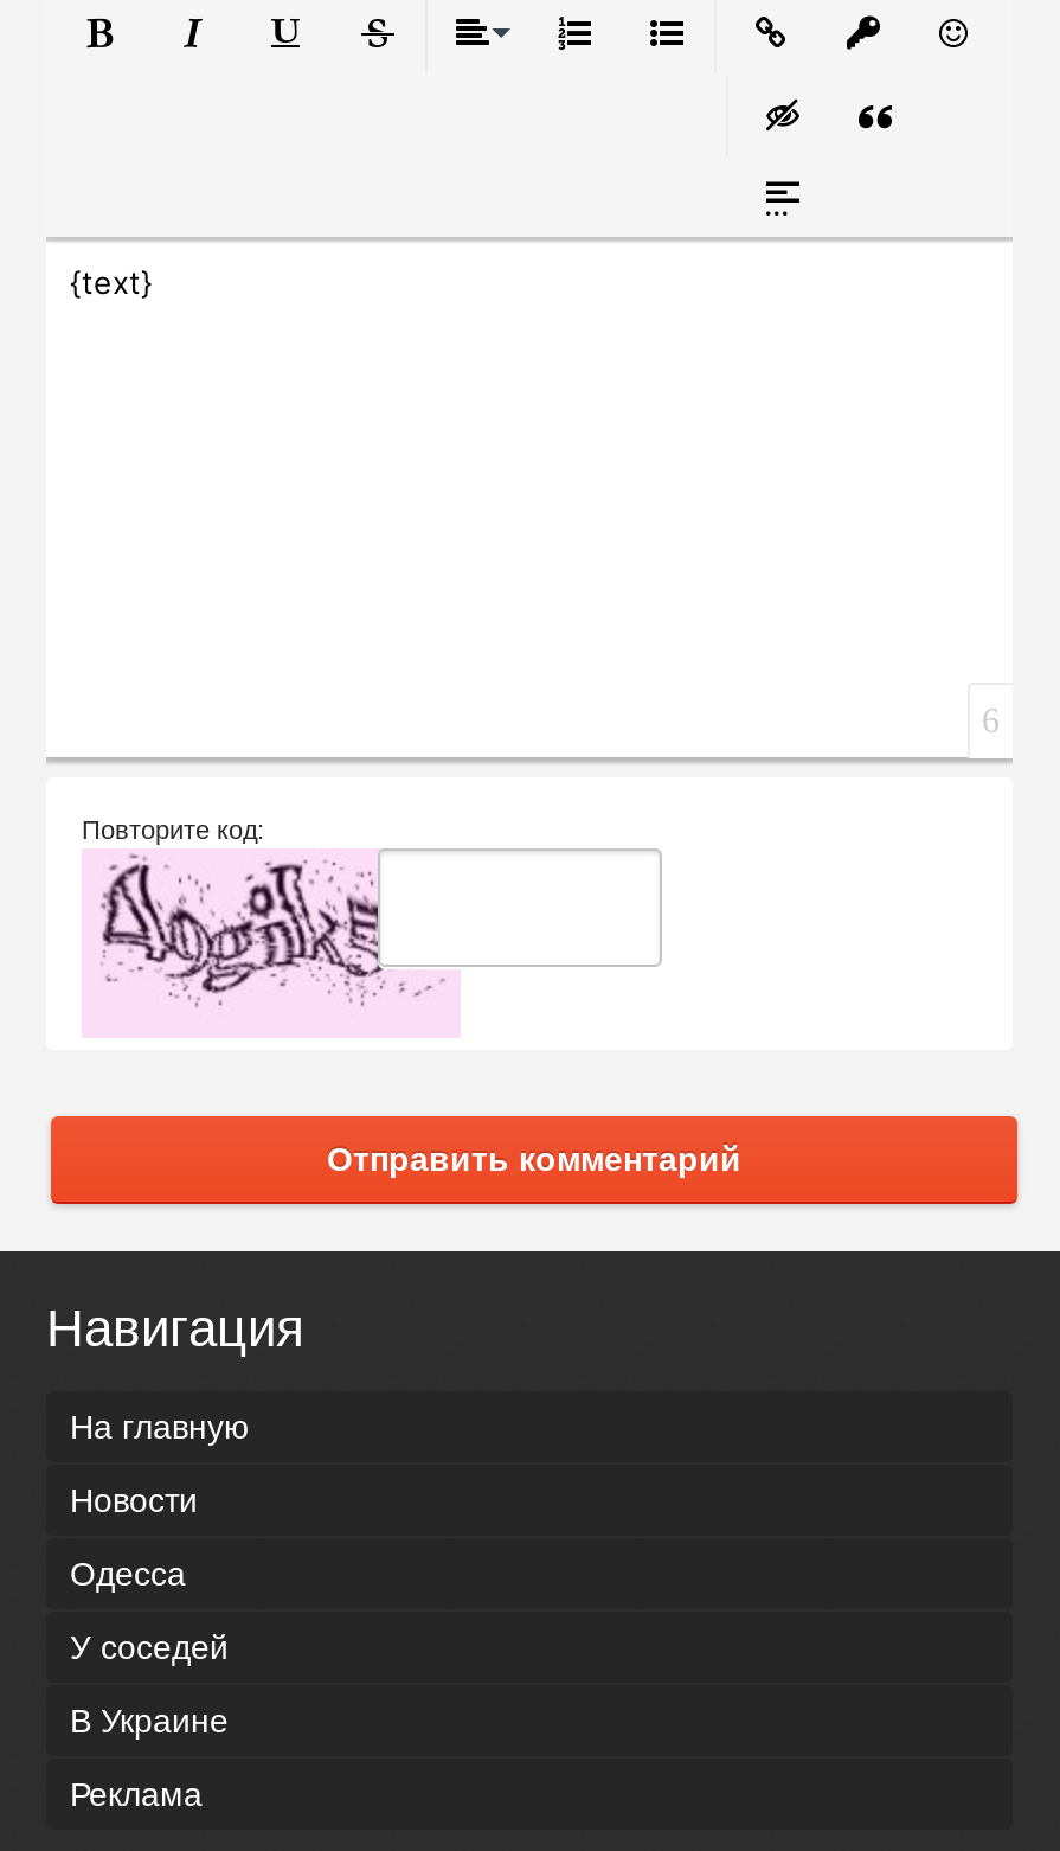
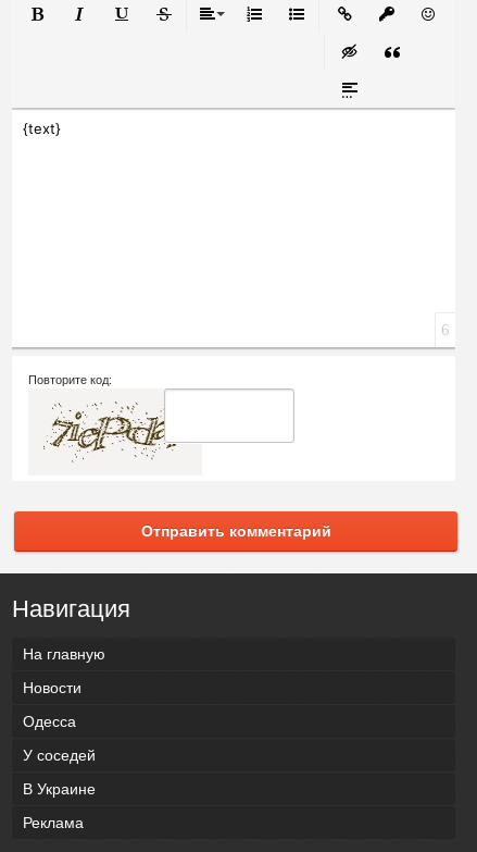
- [image]
+ [image]
